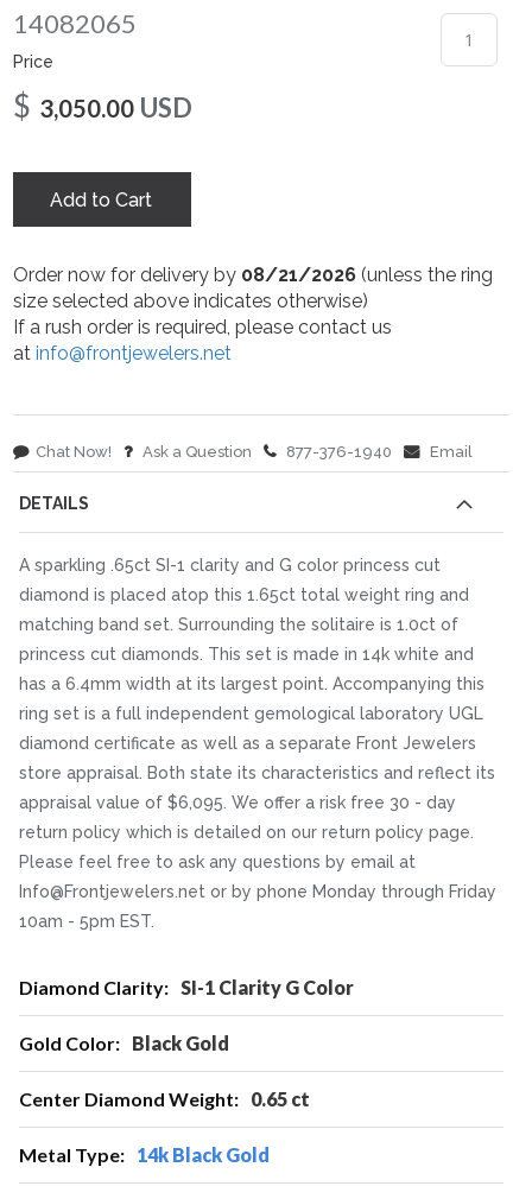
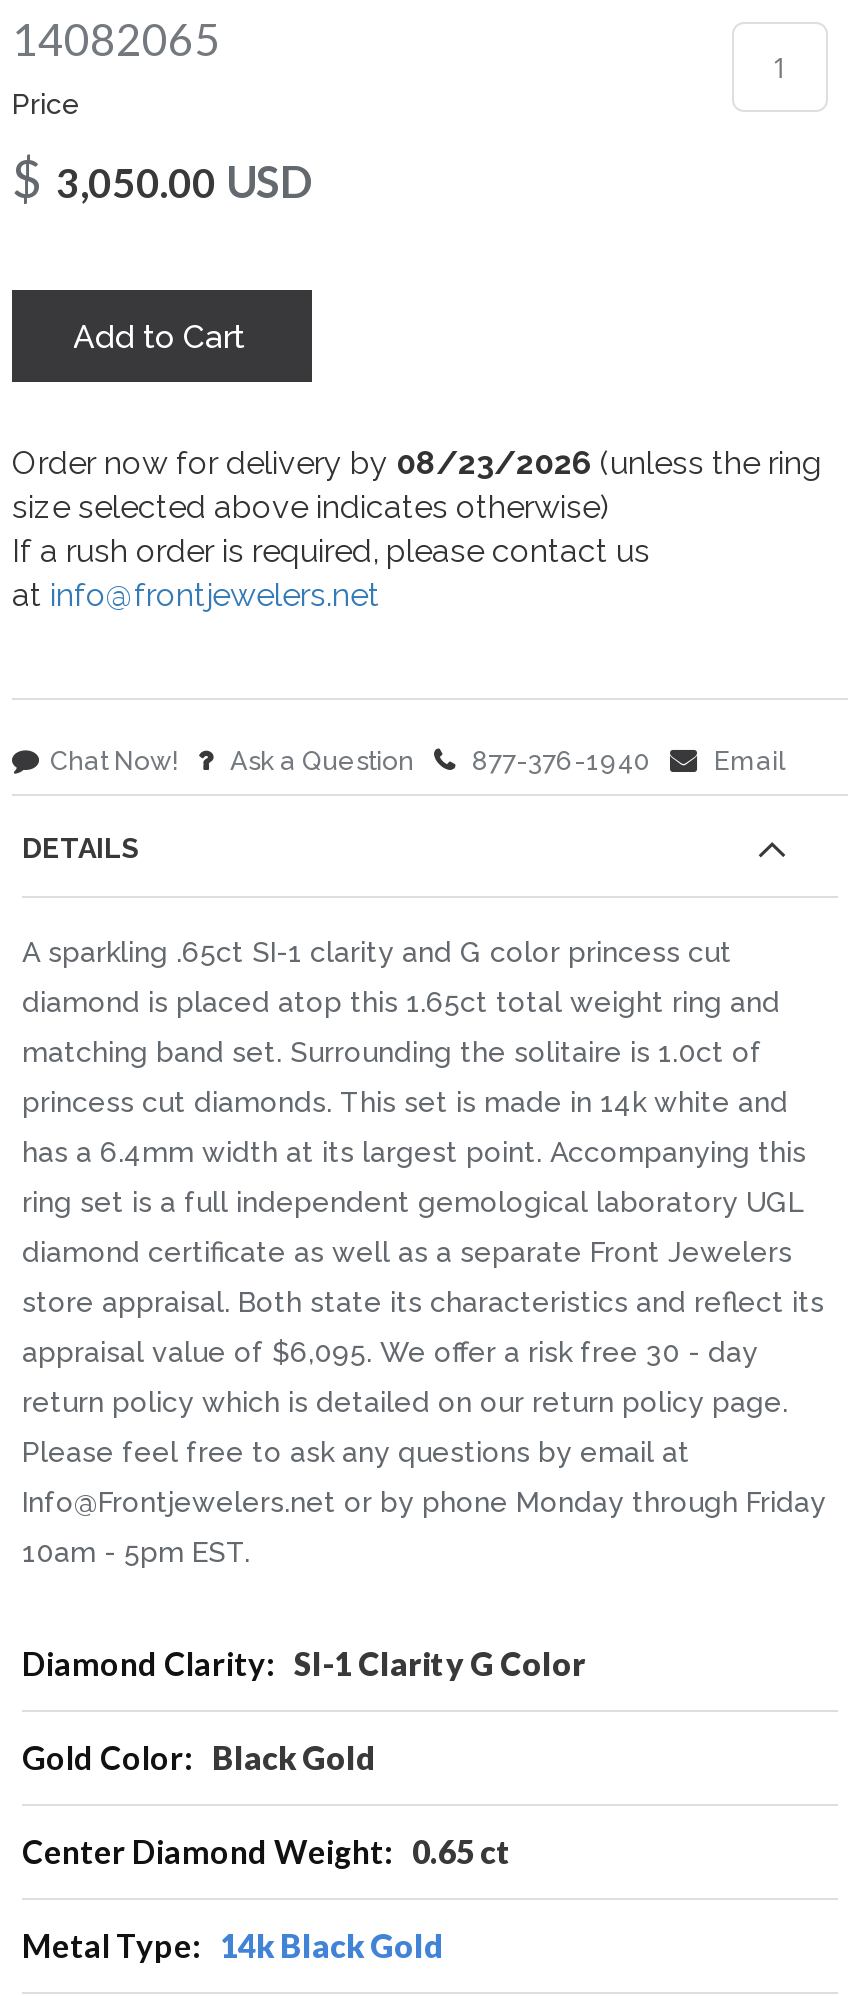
- Order now for delivery by 08/21/2026 (unless the ring
+ Order now for delivery by 08/23/2026 (unless the ring
